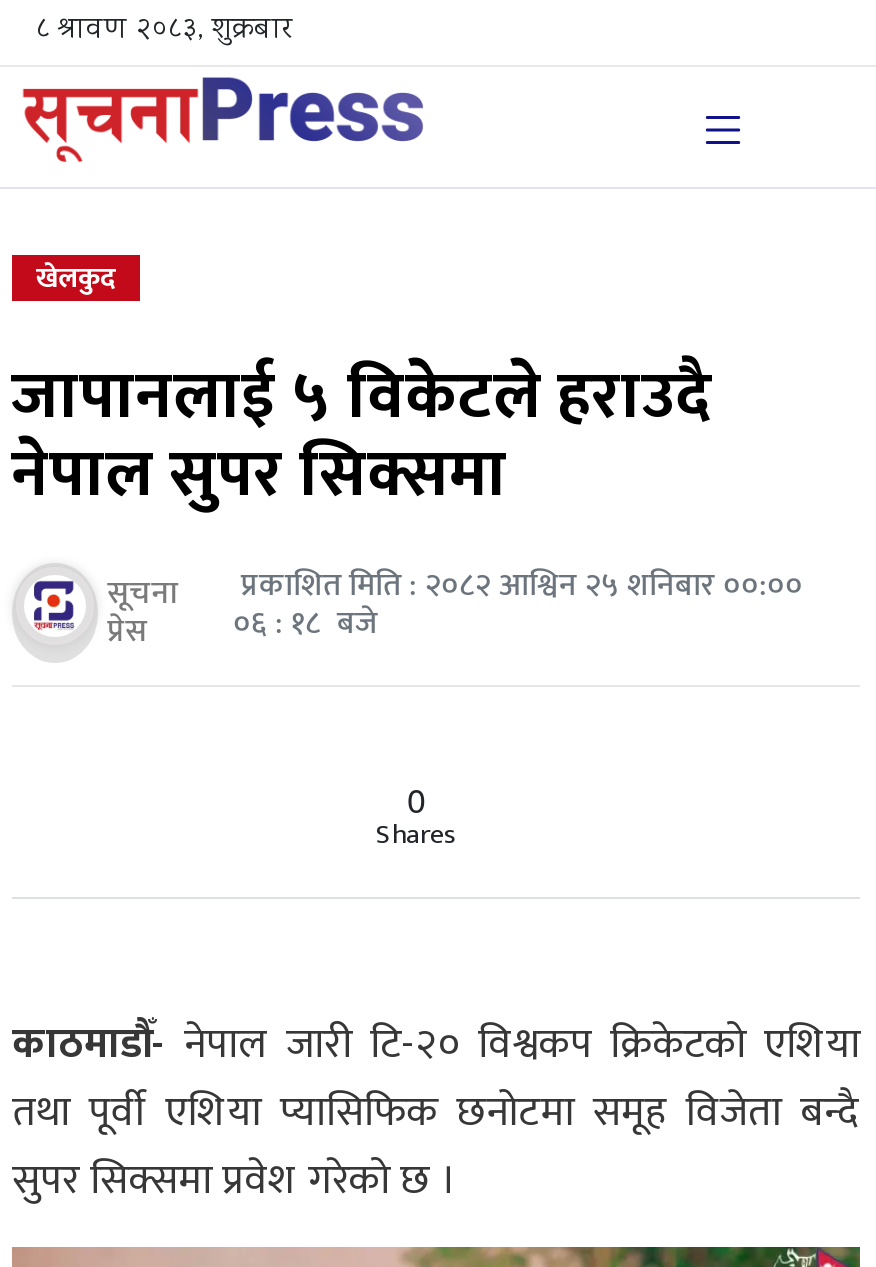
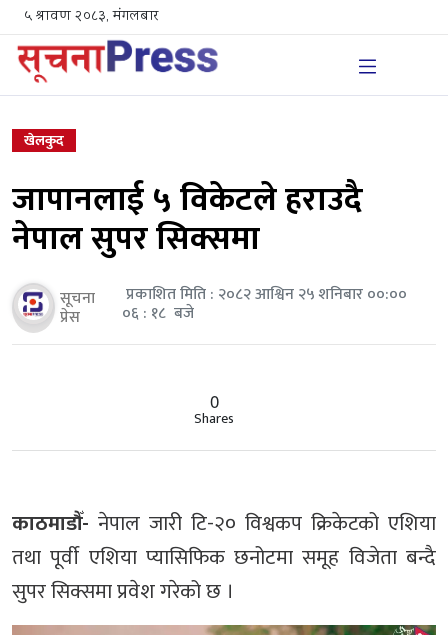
- ८ श्रावण २०८३, शुक्रबार
+ ५ श्रावण २०८३, मंगलबार
